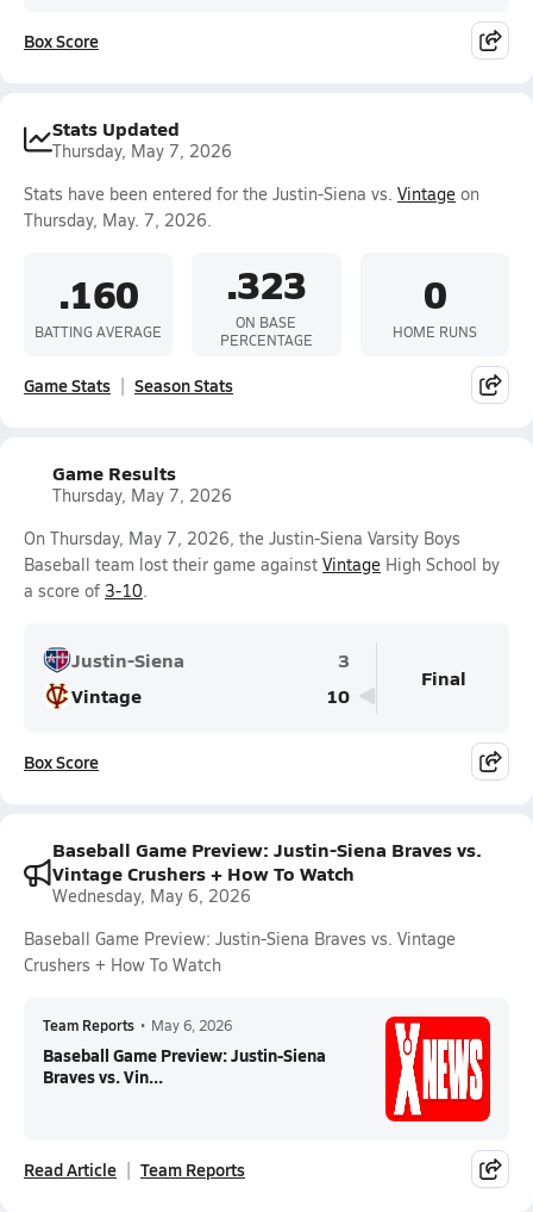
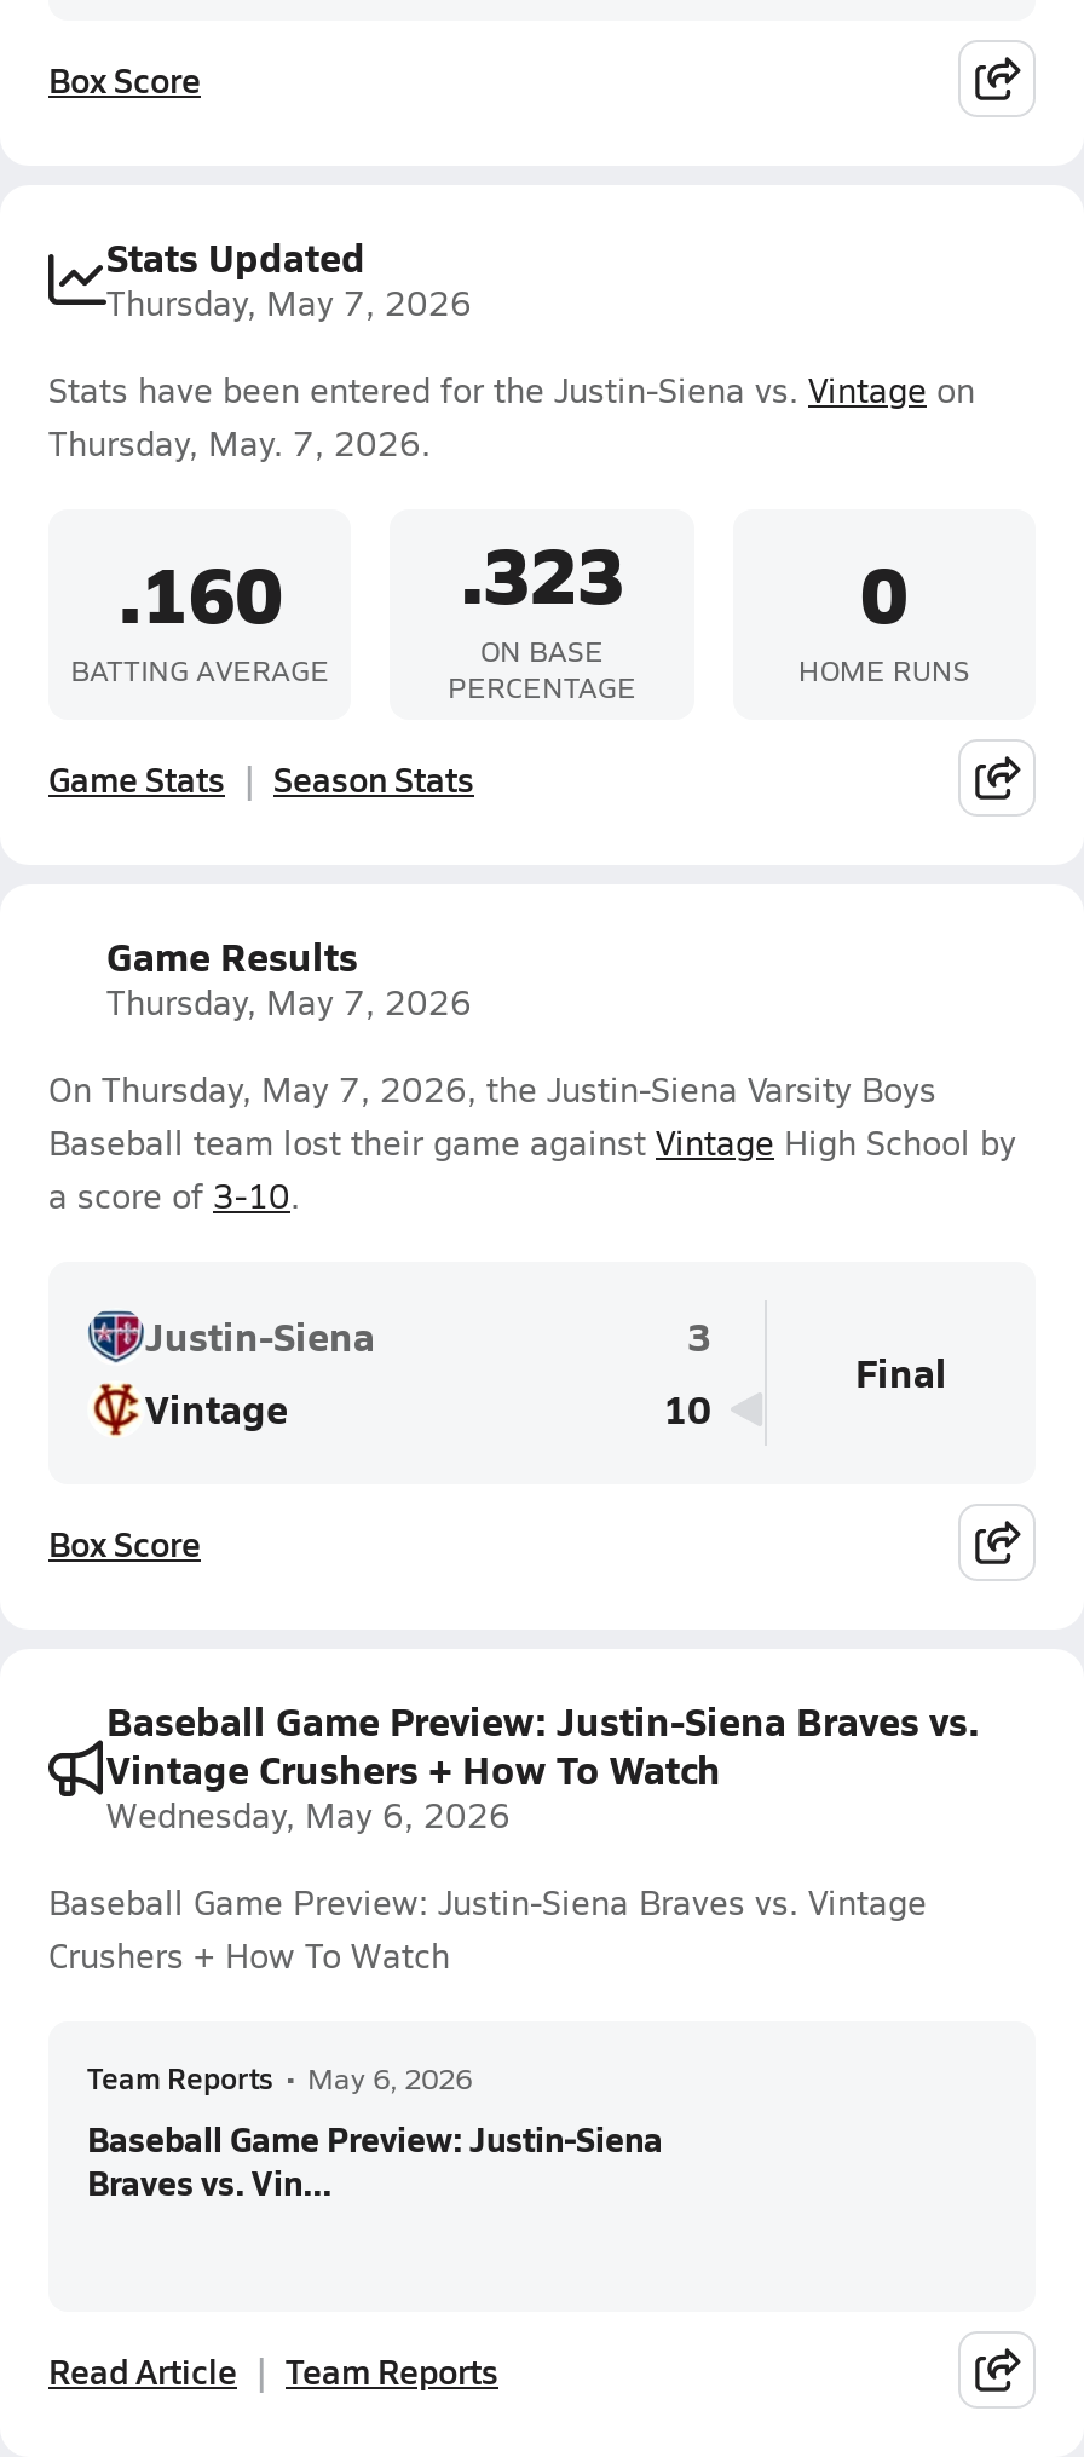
- [image]
